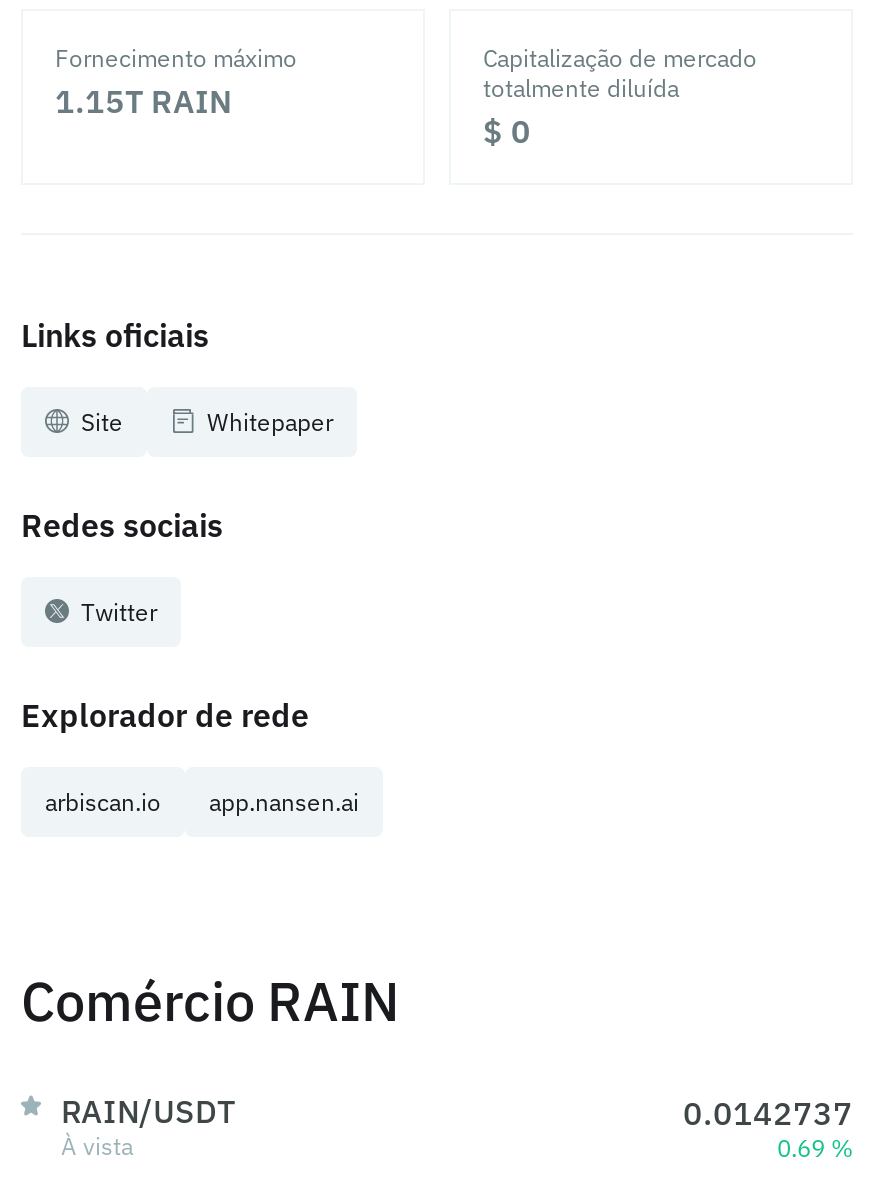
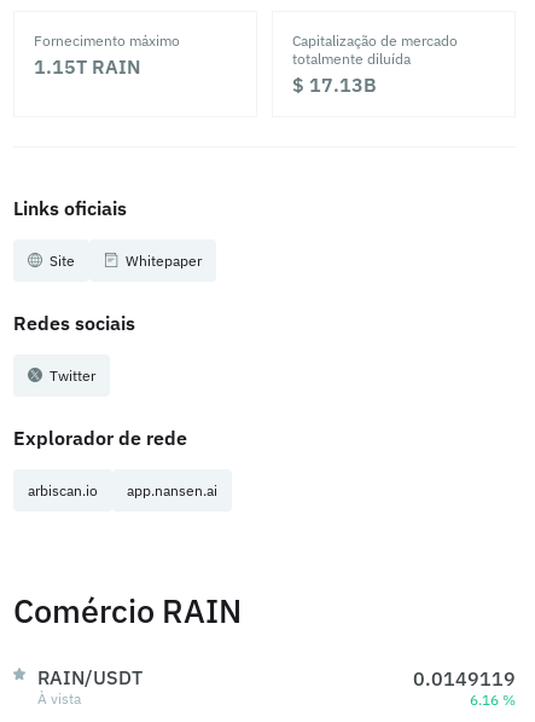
- $ 0
+ $ 17.13B

- 0.0142737
+ 0.0149119

- 0.69 %
+ 6.16 %
